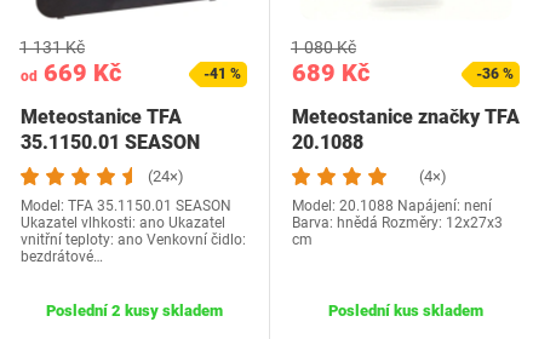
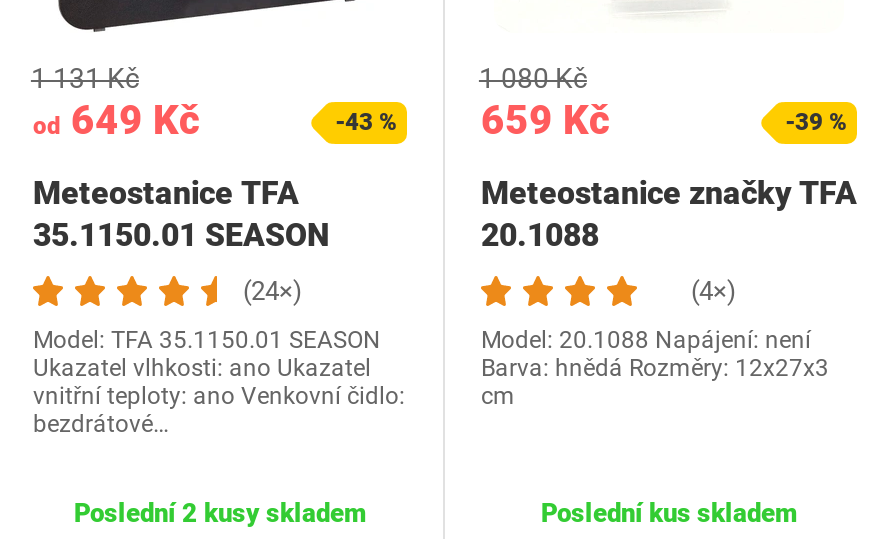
- od 669 Kč
+ od 649 Kč

- 689 Kč
+ 659 Kč

- -41 %
+ -43 %

- -36 %
+ -39 %
